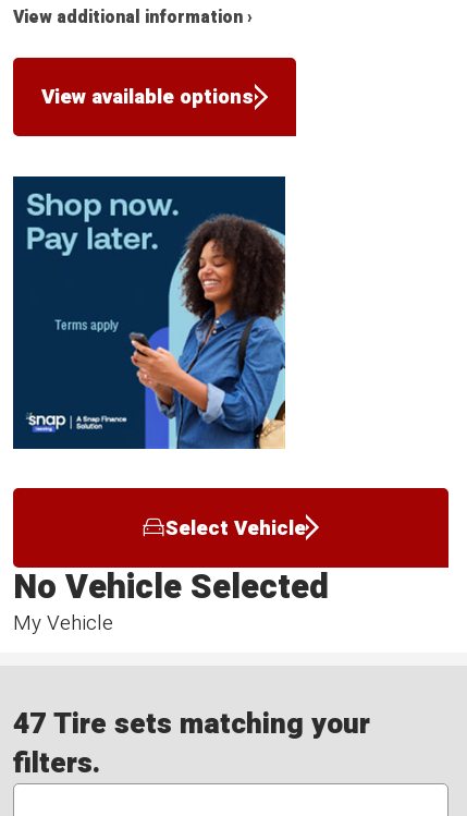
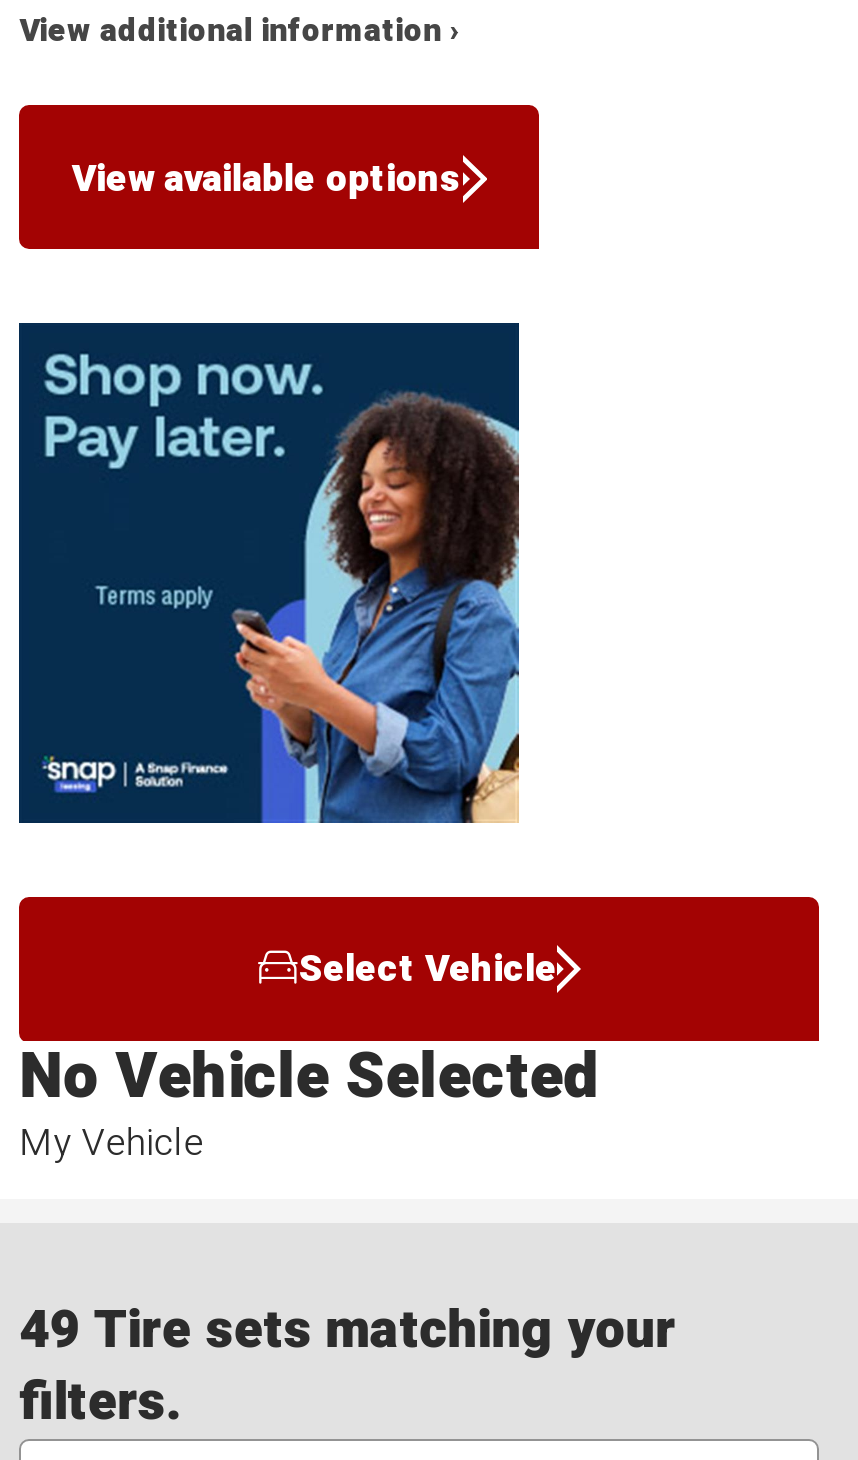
- 47 Tire sets matching your
+ 49 Tire sets matching your
